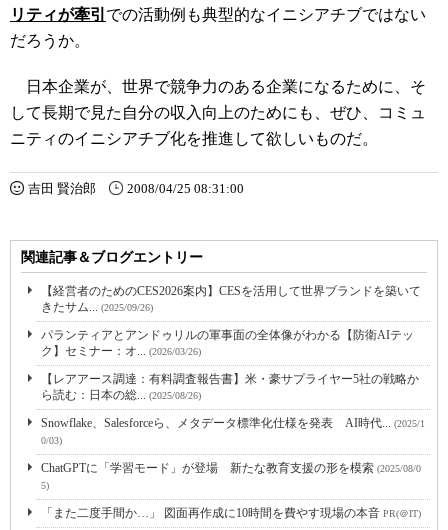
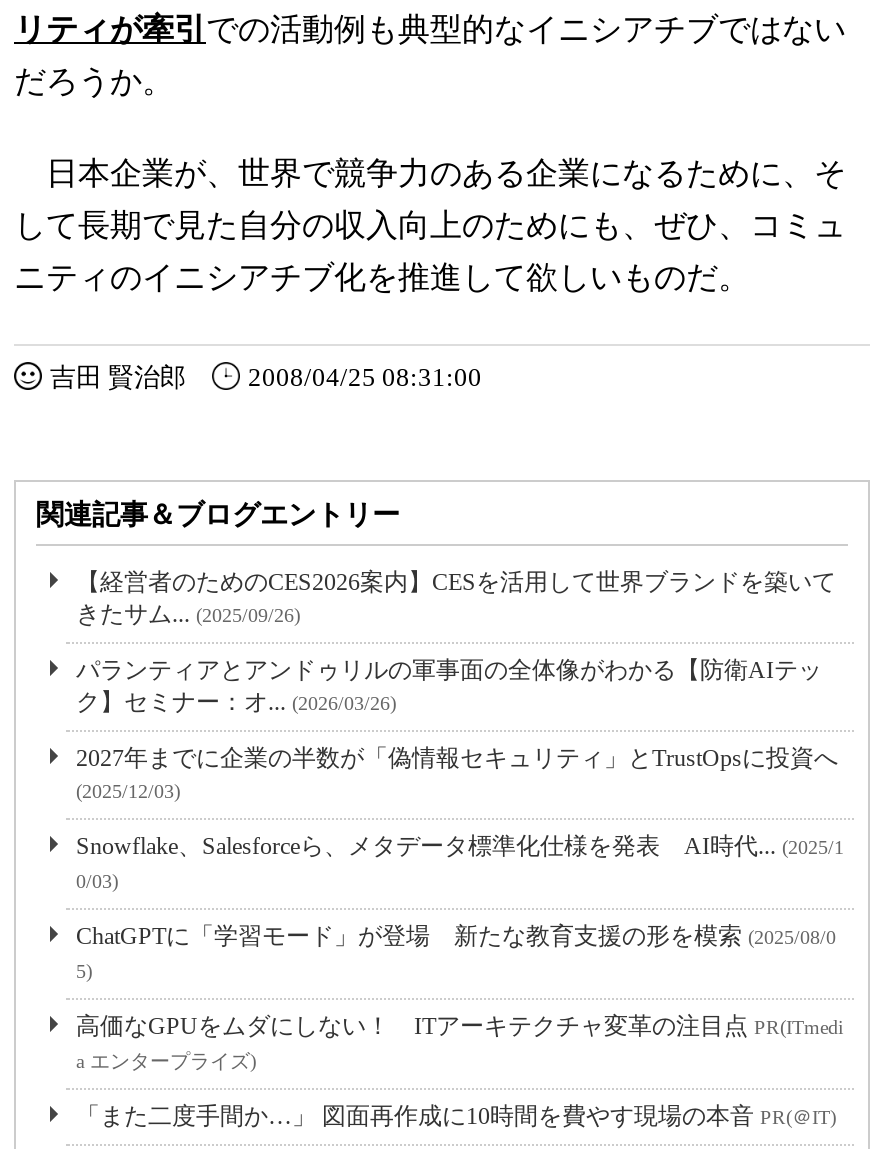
- 【レアアース調達：有料調査報告書】米・豪サプライヤー5社の戦略か
- ら読む：日本の総... (2025/08/26)
+ 2027年までに企業の半数が「偽情報セキュリティ」とTrustOpsに投資へ
+ (2025/12/03)

+ 高価なGPUをムダにしない！ ITアーキテクチャ変革の注目点PR(ITmedi
+ a エンタープライズ)
